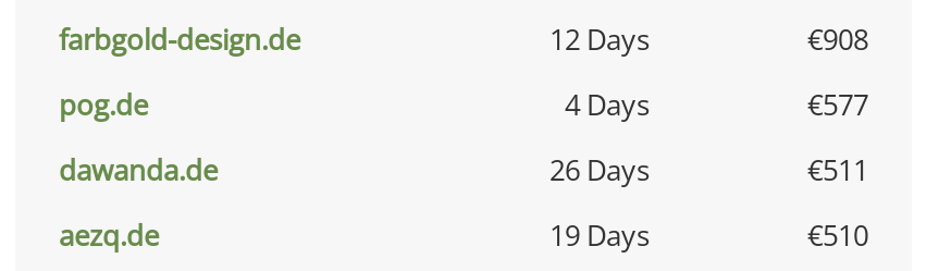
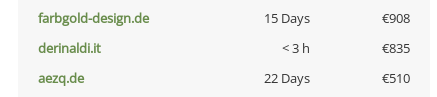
- 12 Days
+ 15 Days

- pog.de
- 4 Days
- €577
- dawanda.de
- 26 Days
- €511
+ derinaldi.it
+ < 3 h
+ €835

- 19 Days
+ 22 Days
